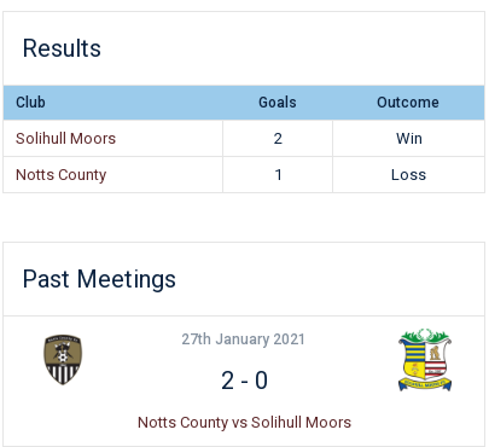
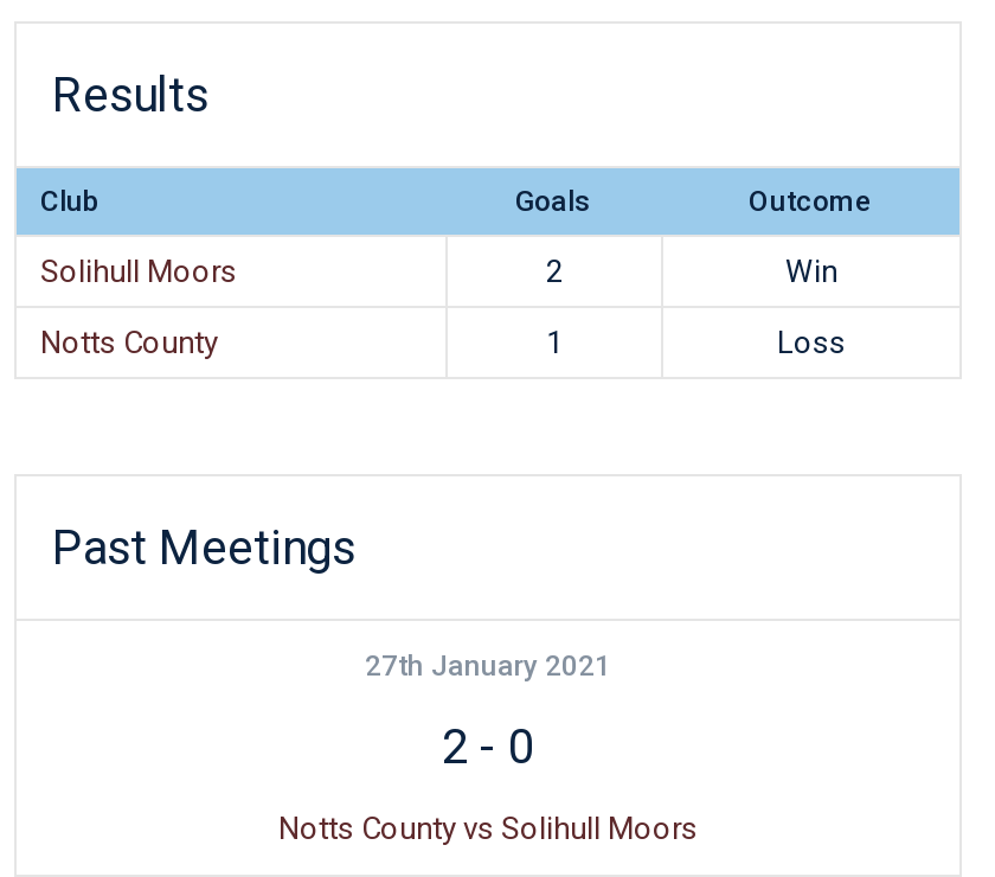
- [image]

- [image]
